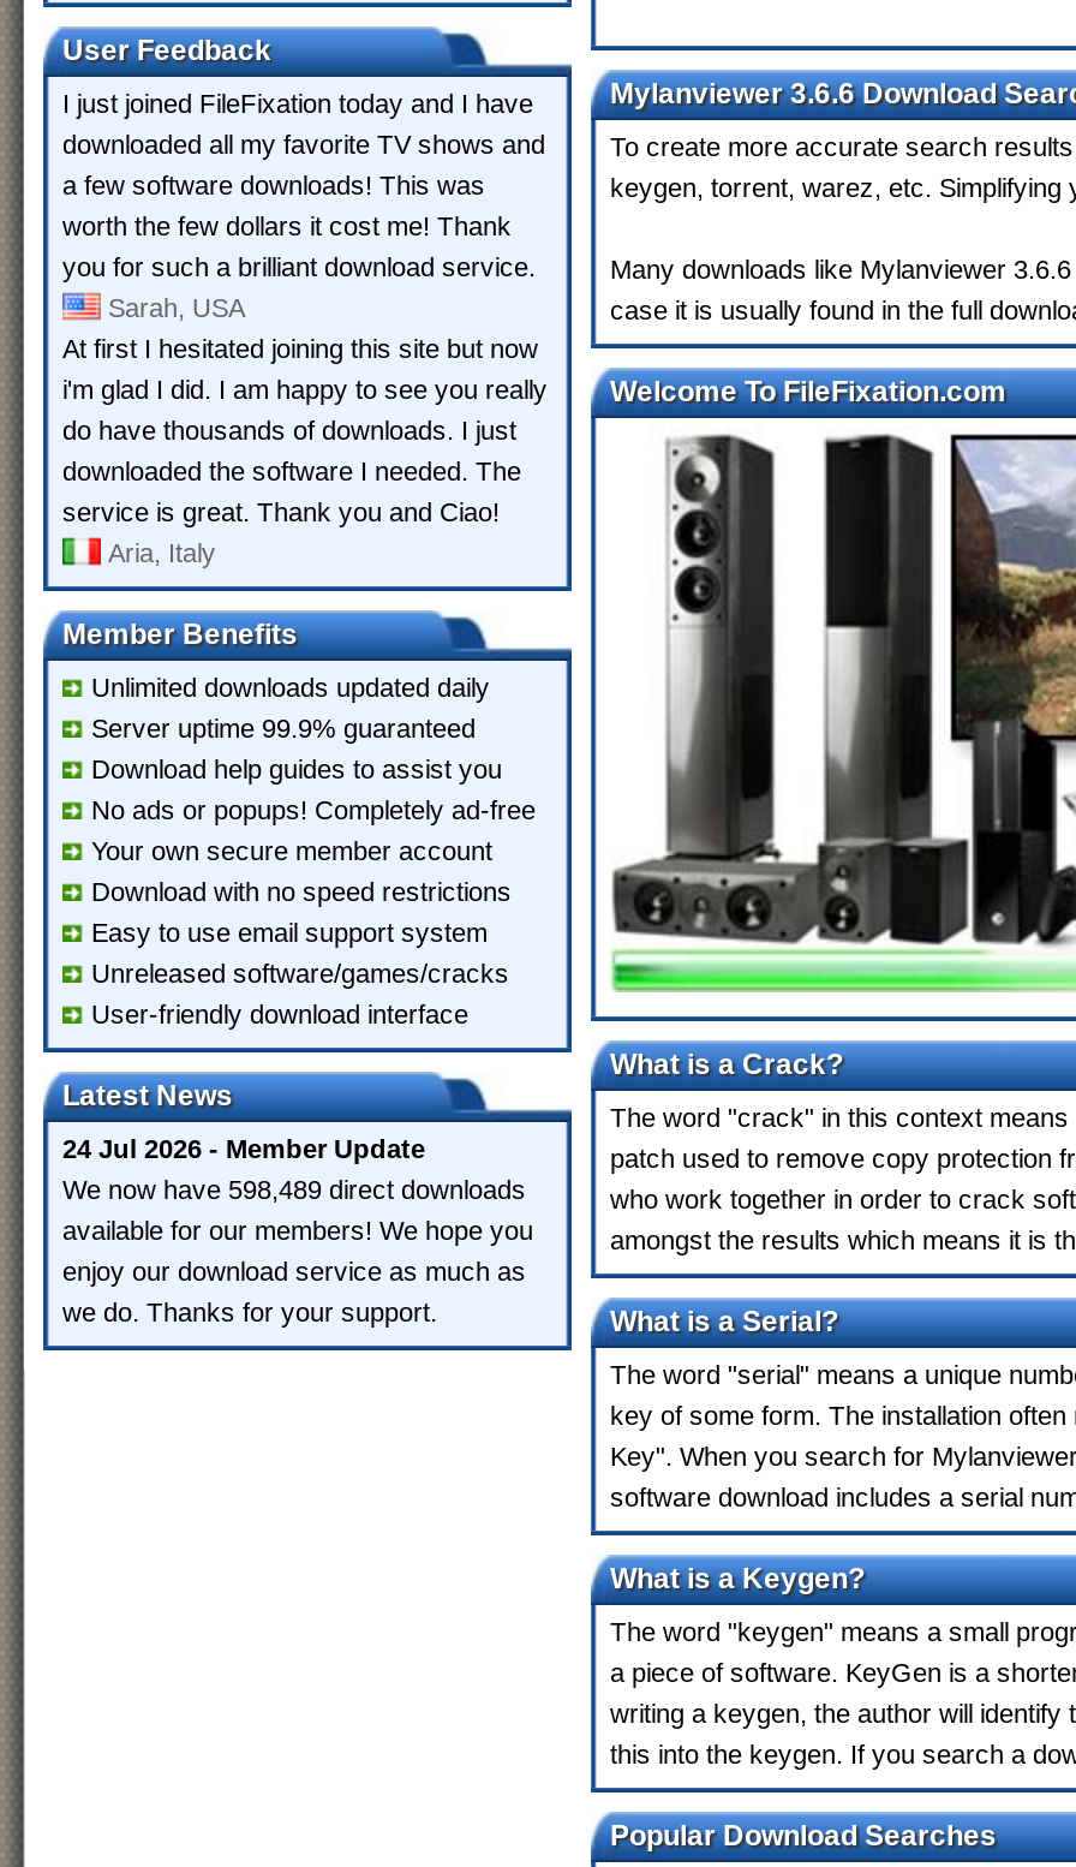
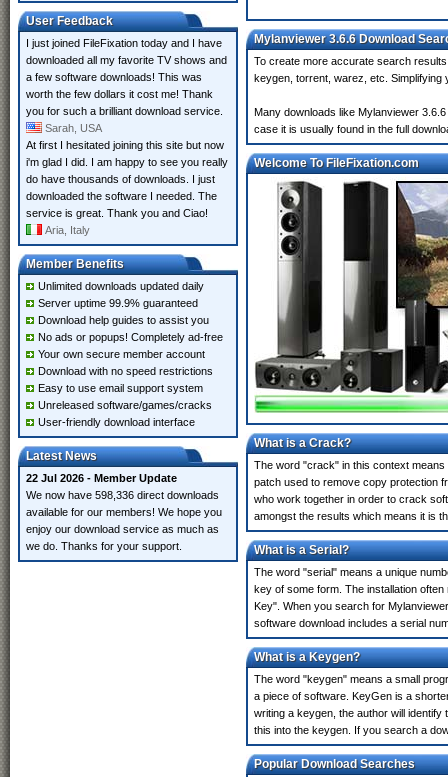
- 24 Jul 2026 - Member Update
+ 22 Jul 2026 - Member Update

- We now have 598,489 direct downloads
+ We now have 598,336 direct downloads
